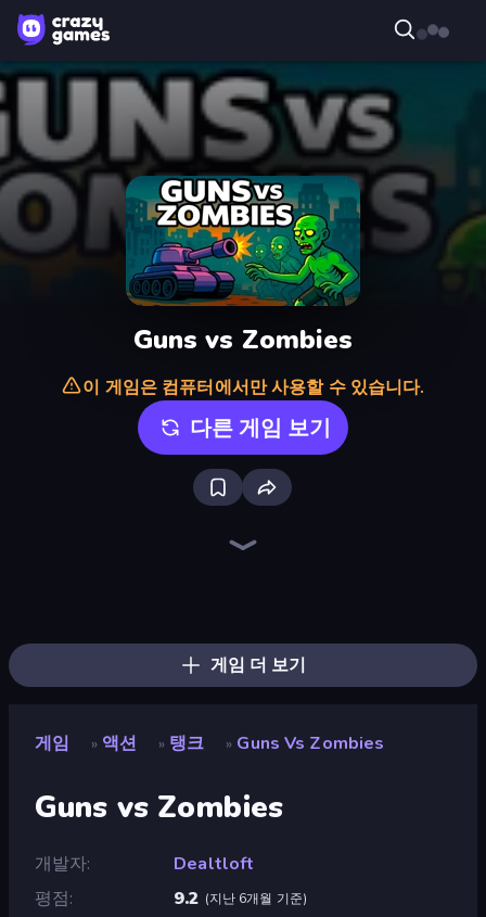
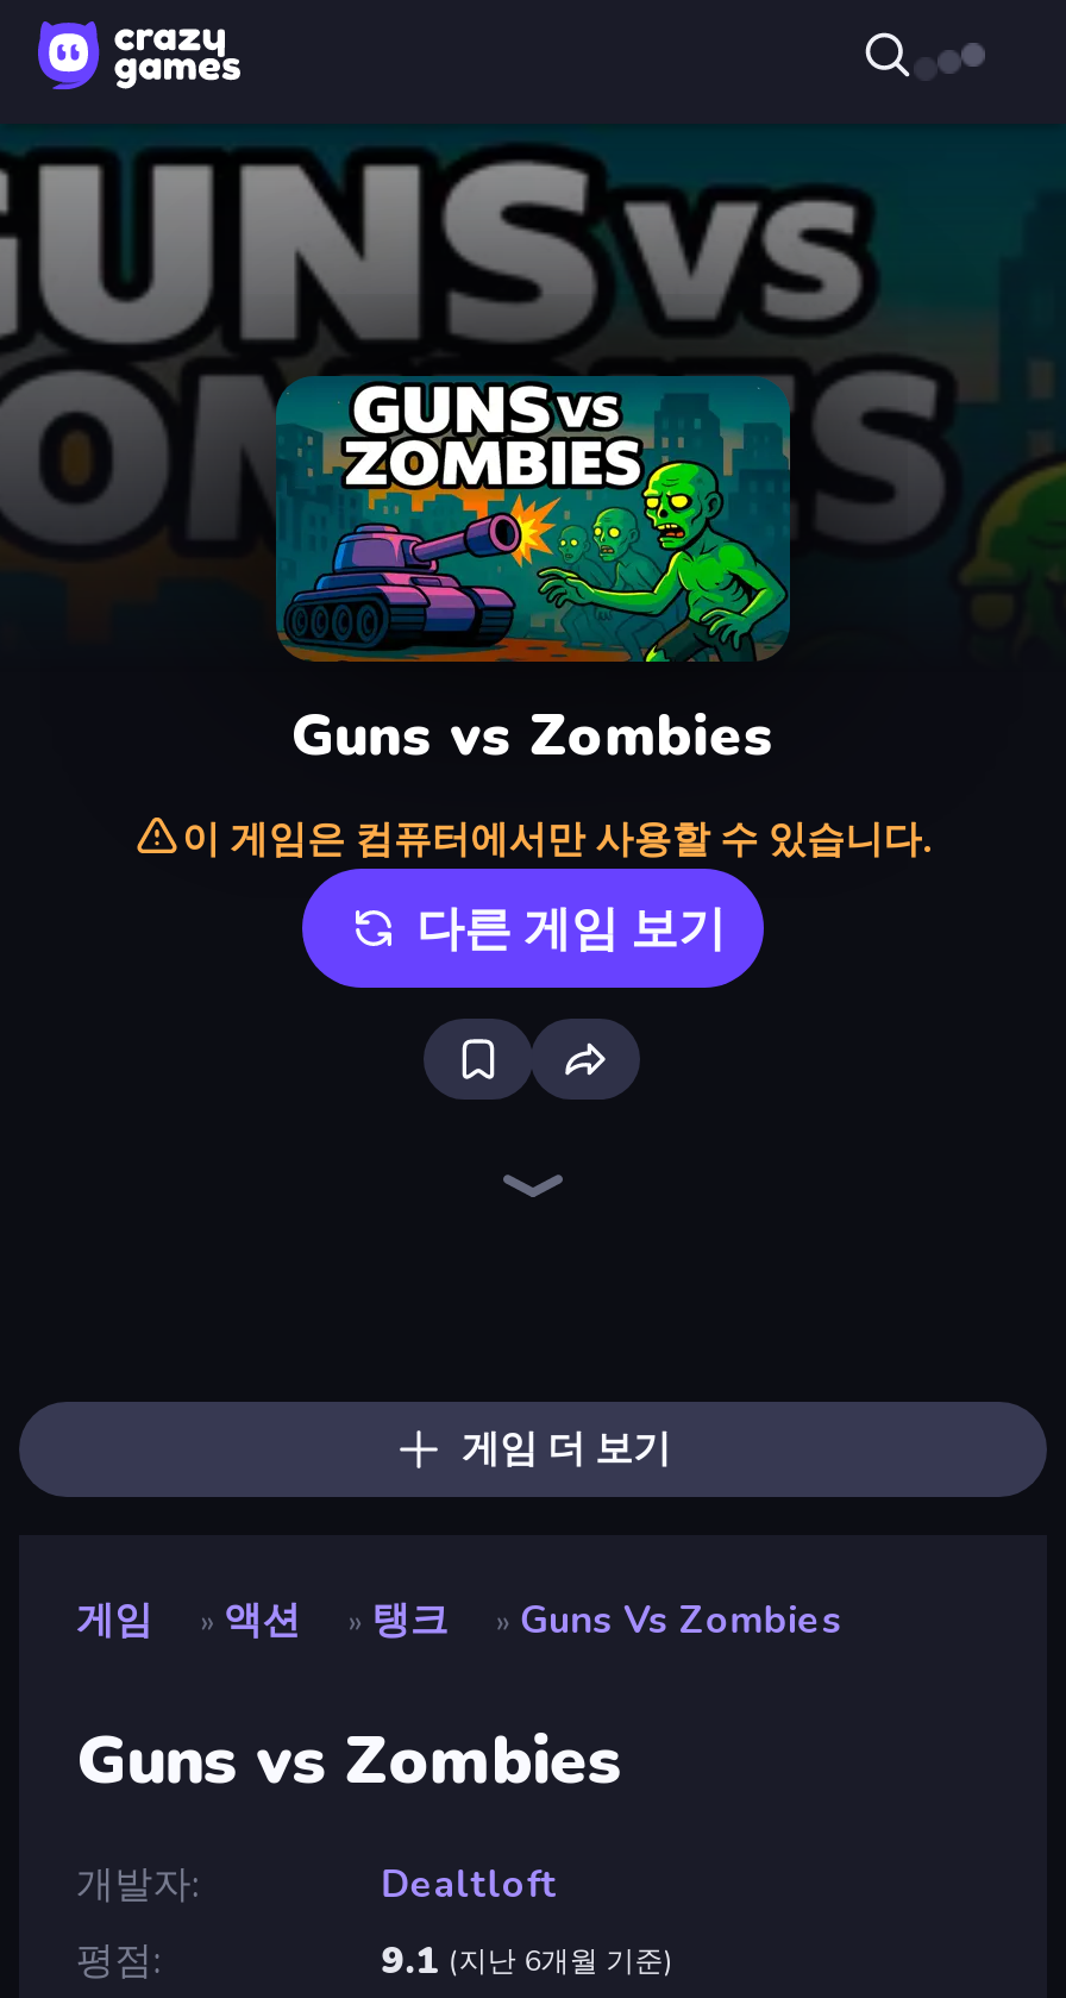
- 9.2 (지난 6개월 기준)
+ 9.1 (지난 6개월 기준)
